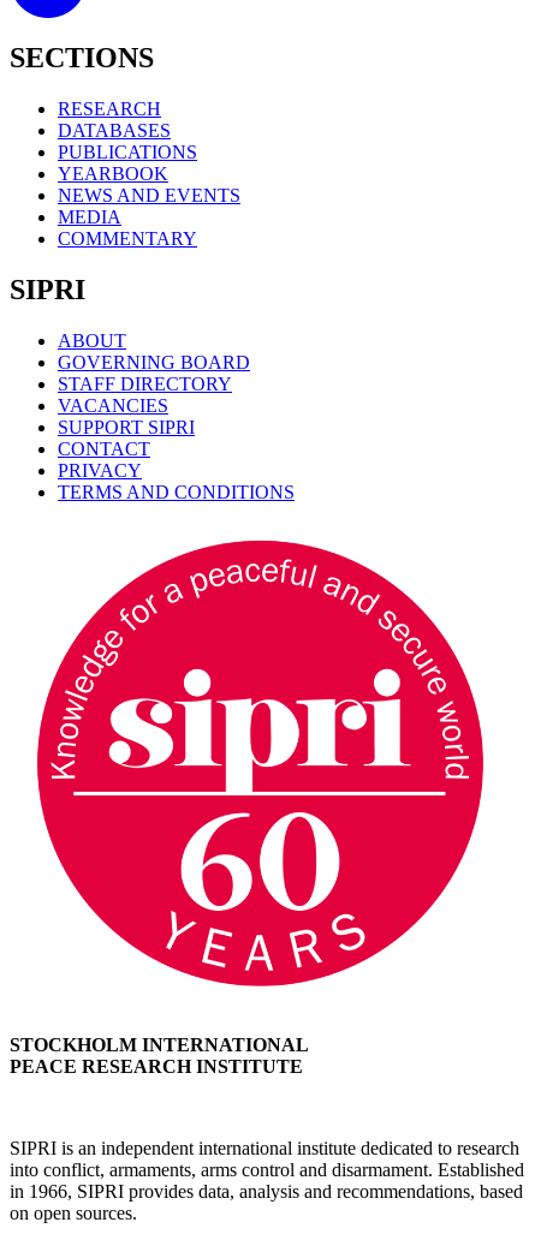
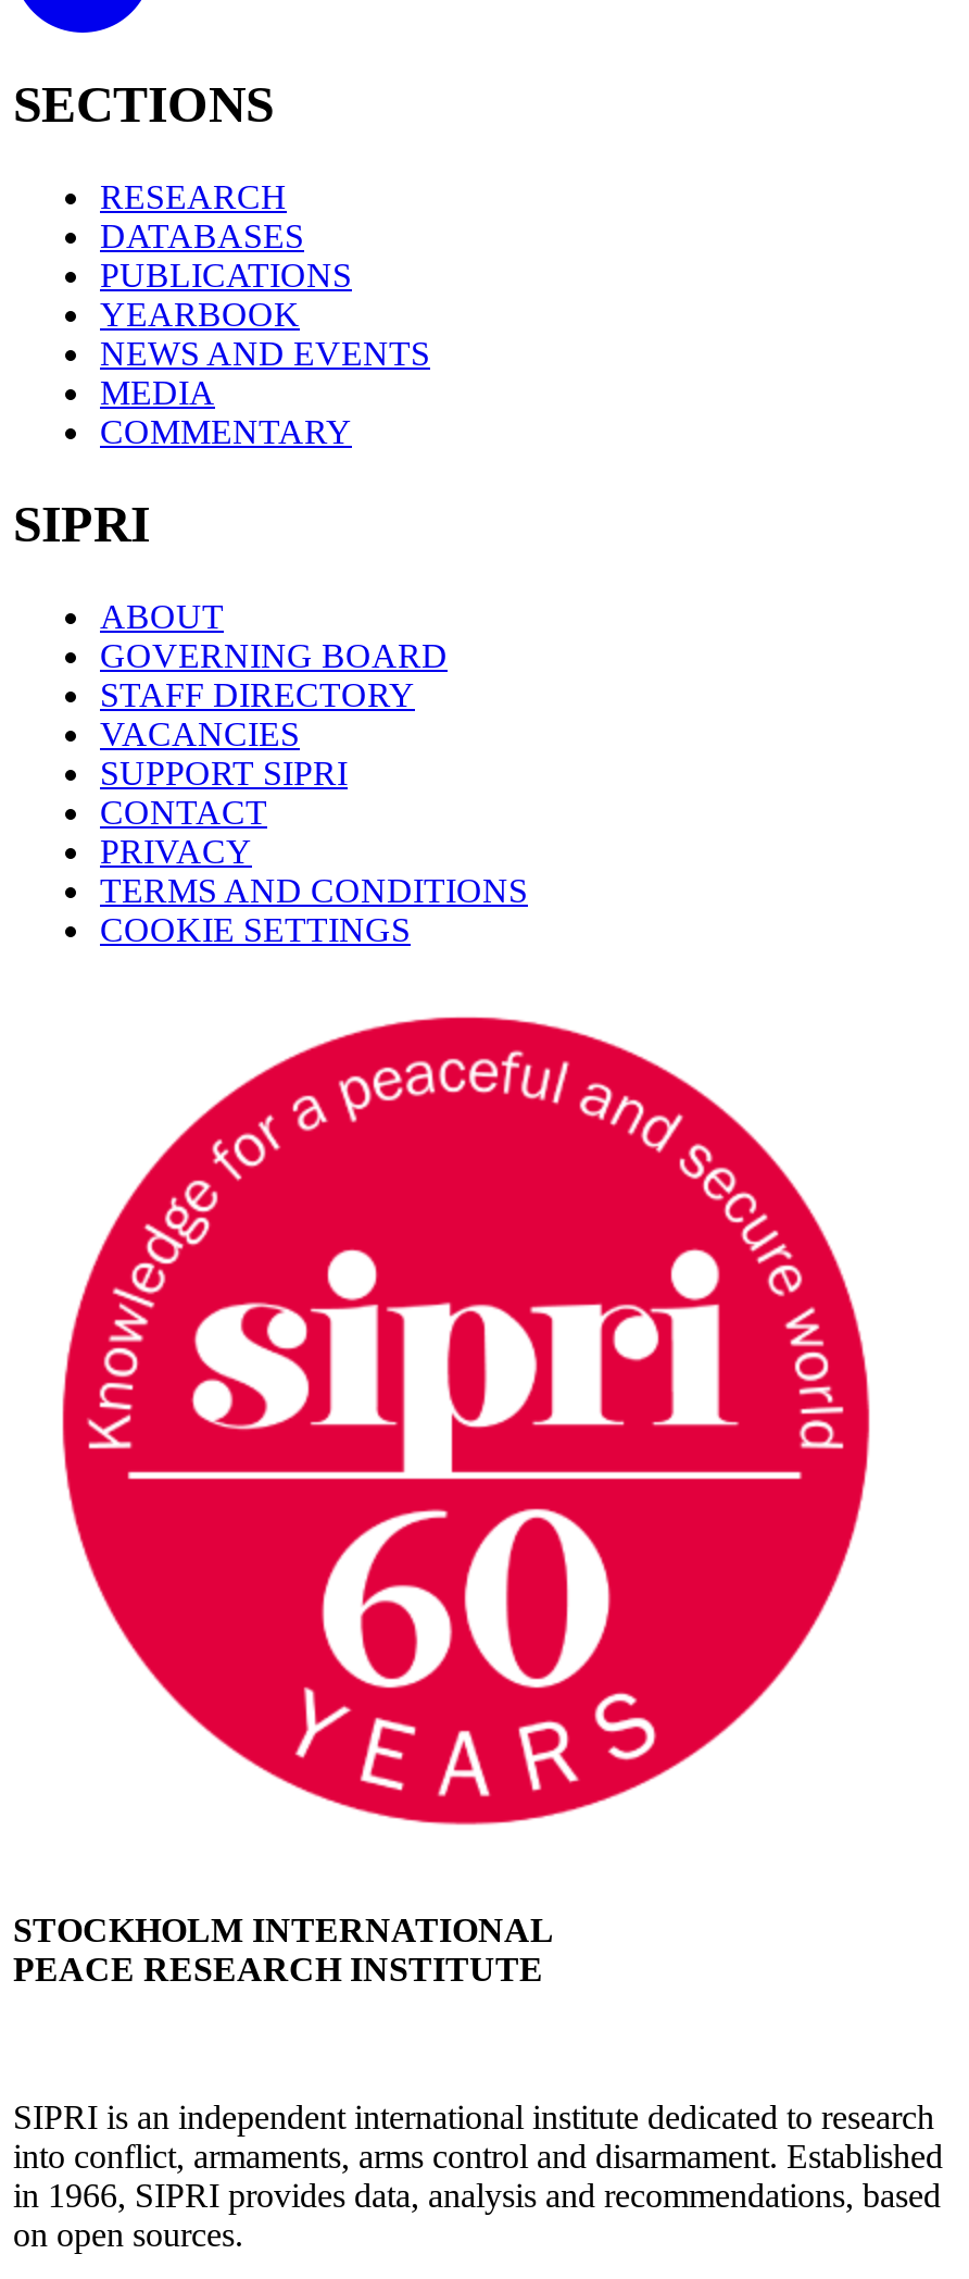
+ COOKIE SETTINGS
